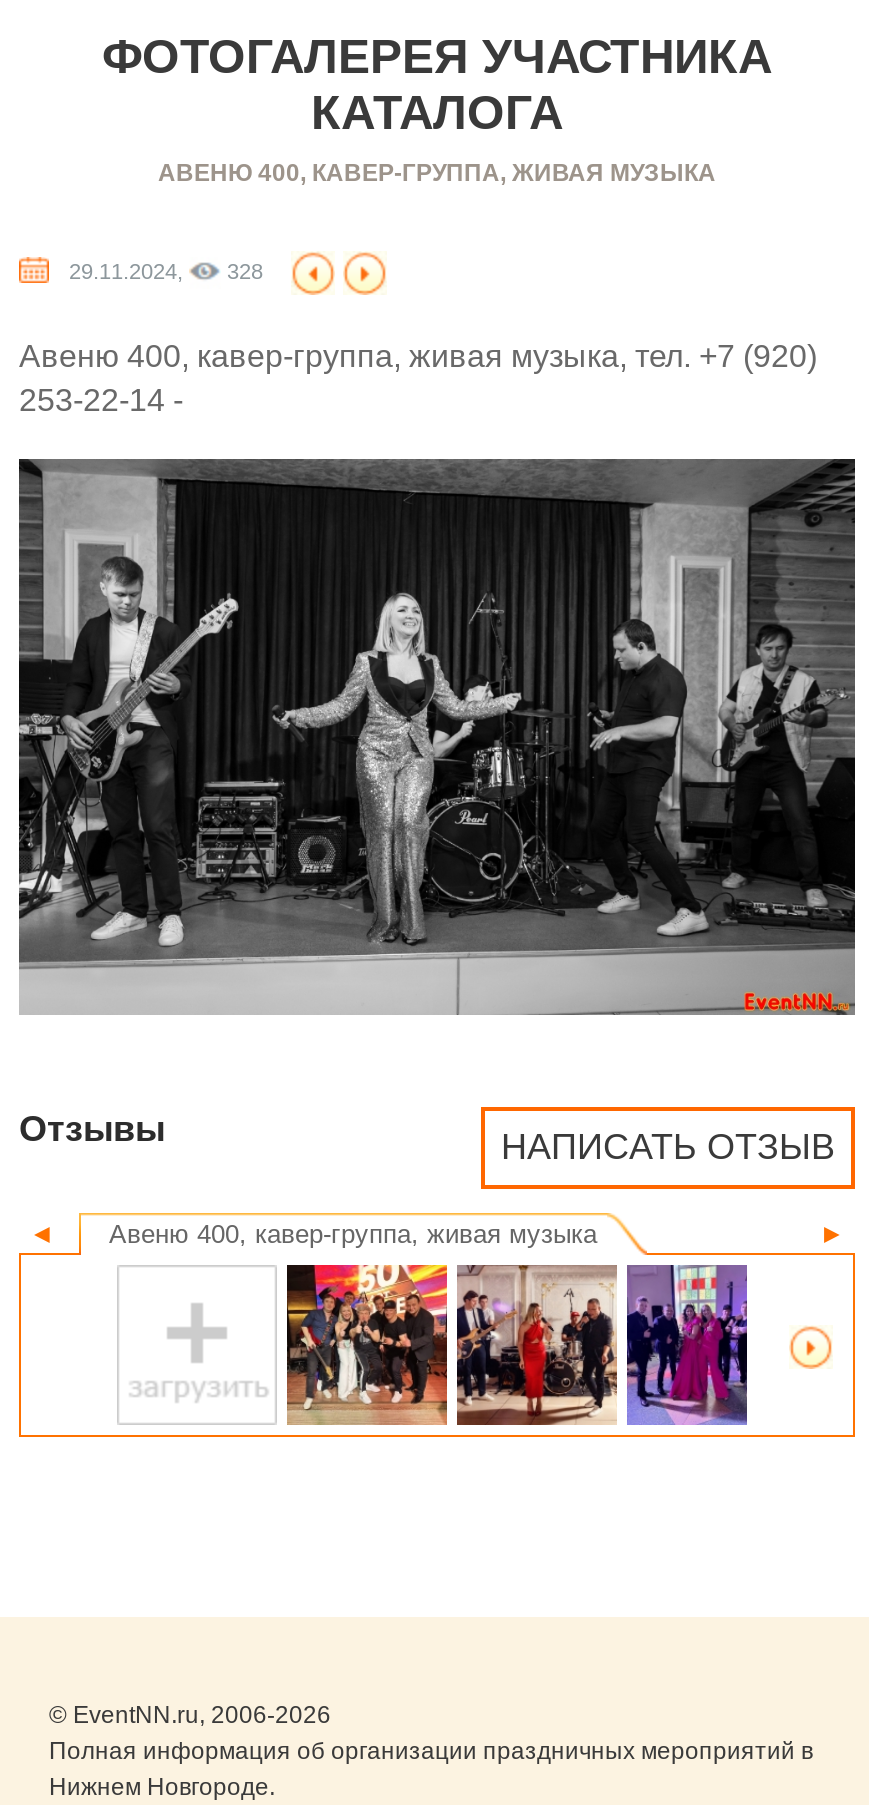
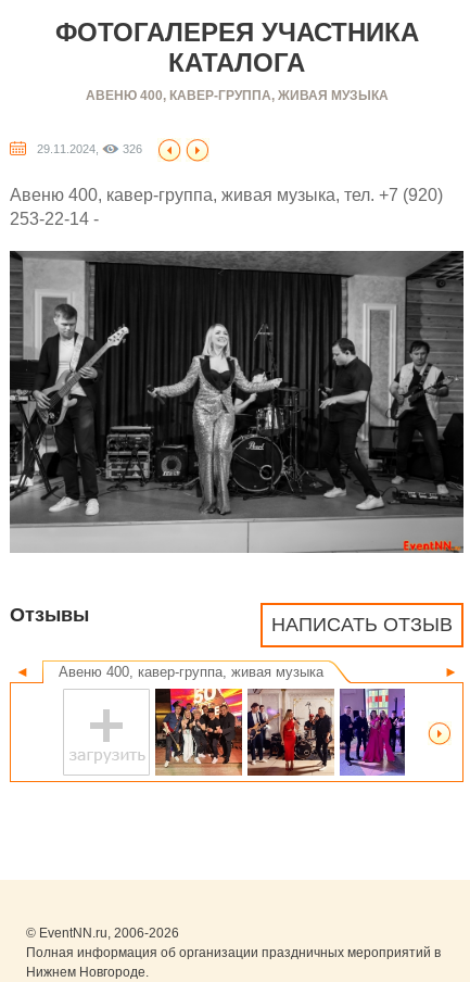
- 29.11.2024, 328
+ 29.11.2024, 326
